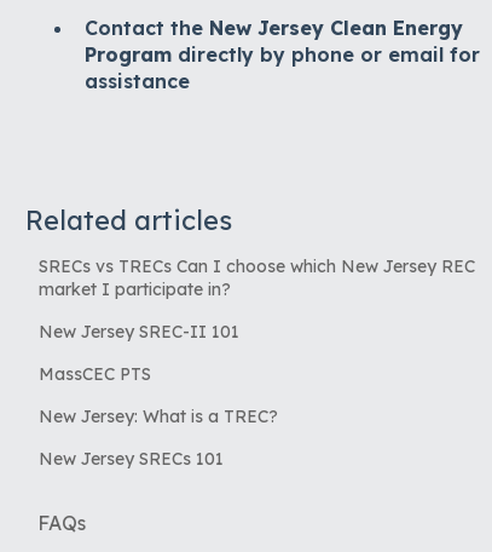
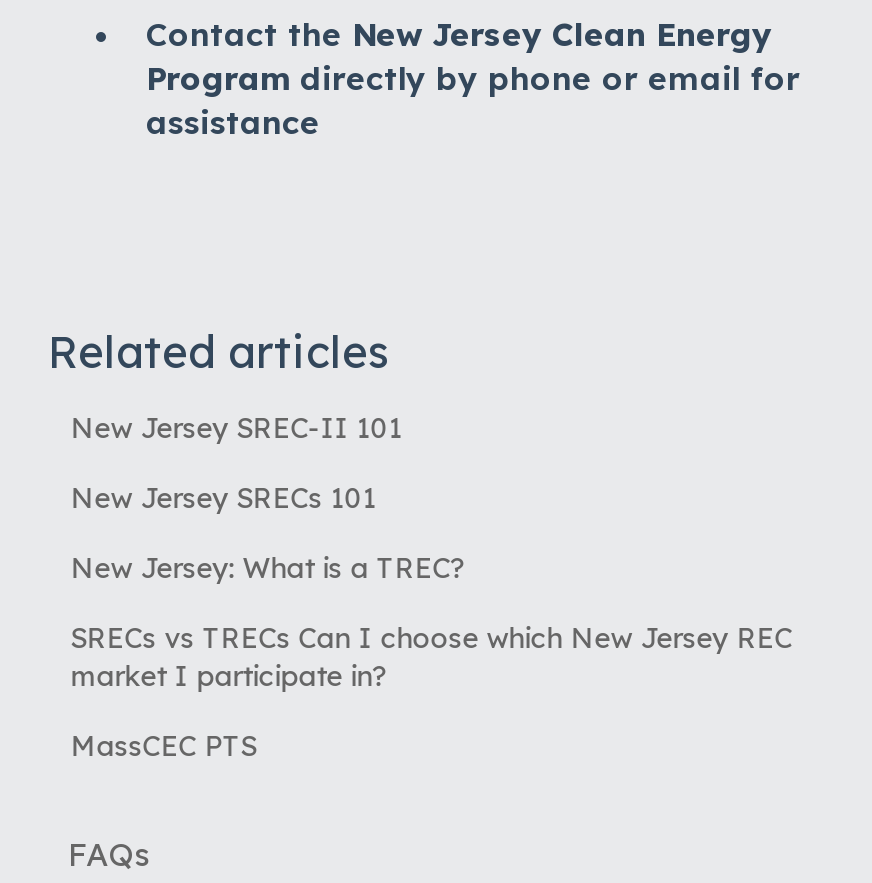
moved down: SRECs vs TRECs Can I choose which New Jersey REC | market I participate in?

moved up: New Jersey SREC-II 101

moved down: MassCEC PTS

moved up: New Jersey: What is a TREC? | New Jersey SRECs 101
